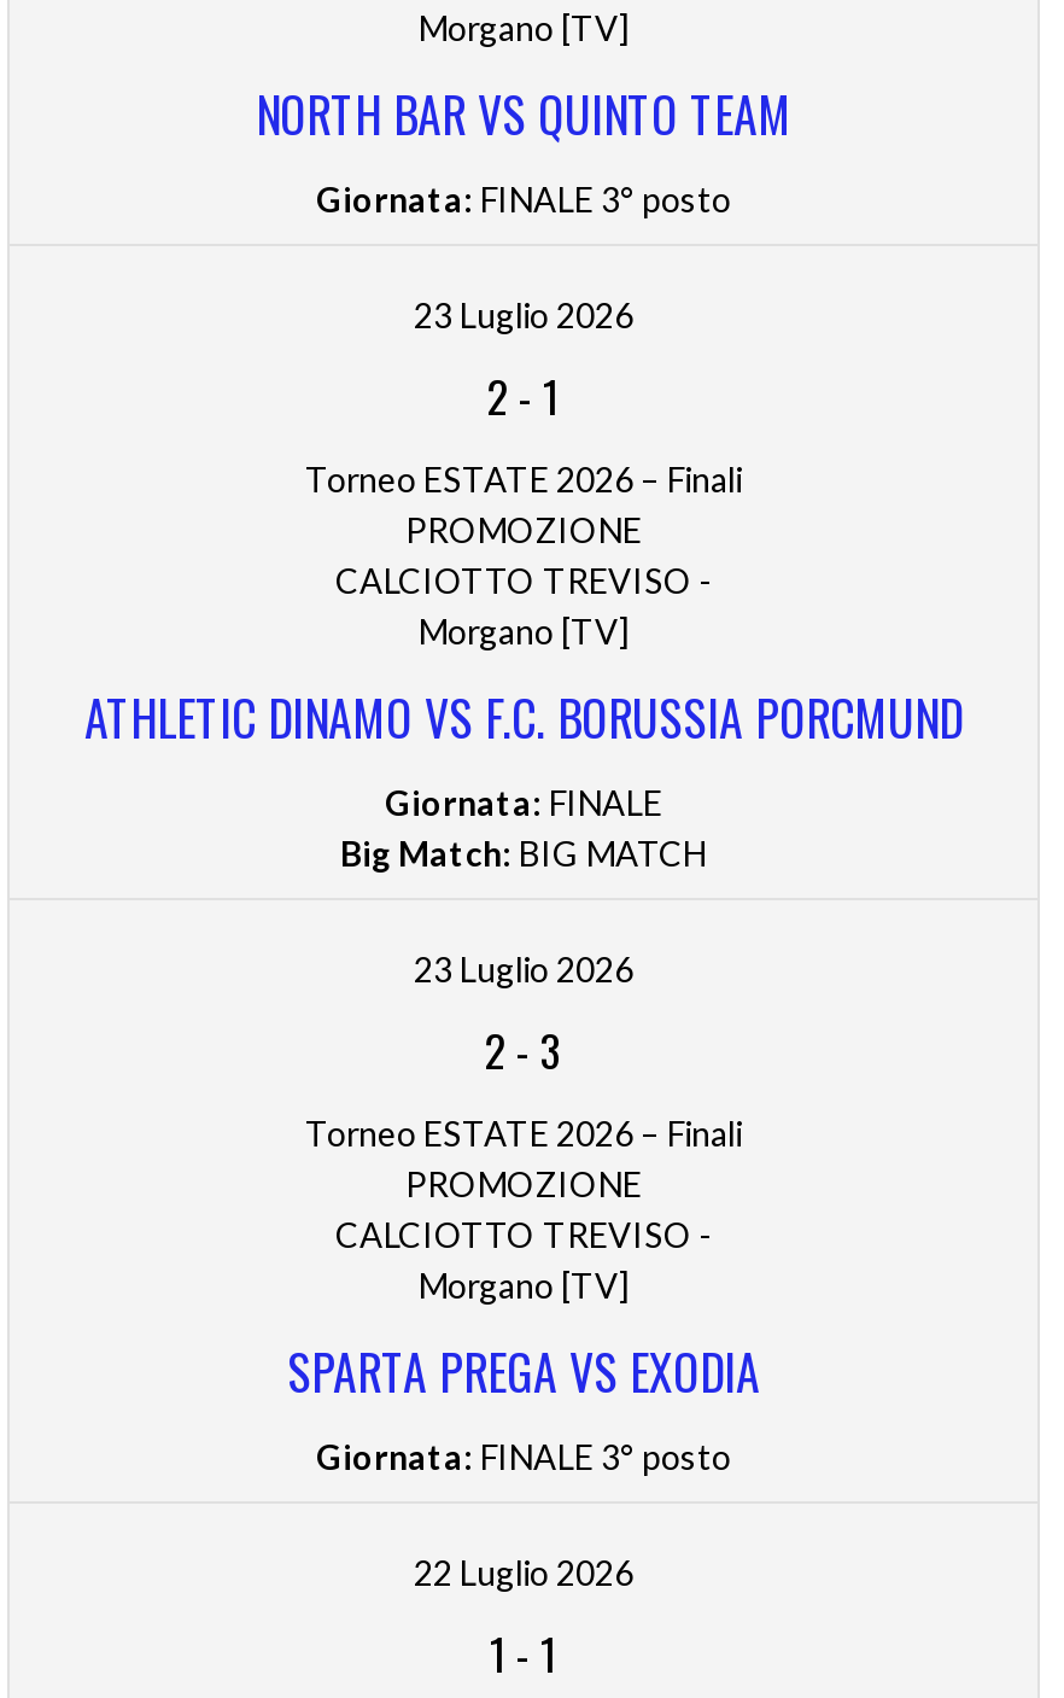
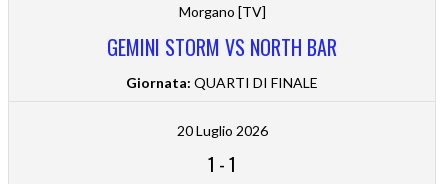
- NORTH BAR VS QUINTO TEAM
- Giornata: FINALE 3° posto
- 23 Luglio 2026
- 2 - 1
- Torneo ESTATE 2026 – Finali
- PROMOZIONE
- CALCIOTTO TREVISO -
- Morgano [TV]
- ATHLETIC DINAMO VS F.C. BORUSSIA PORCMUND
- Giornata: FINALE
- Big Match: BIG MATCH
- 23 Luglio 2026
- 2 - 3
- Torneo ESTATE 2026 – Finali
- PROMOZIONE
- CALCIOTTO TREVISO -
- Morgano [TV]
- SPARTA PREGA VS EXODIA
- Giornata: FINALE 3° posto
- 22 Luglio 2026
+ GEMINI STORM VS NORTH BAR
+ Giornata: QUARTI DI FINALE
+ 20 Luglio 2026
